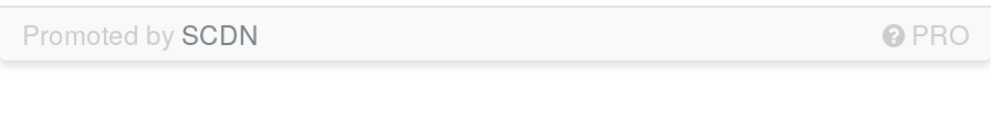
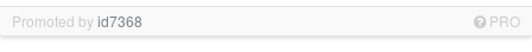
- Promoted by SCDN
+ Promoted by id7368
